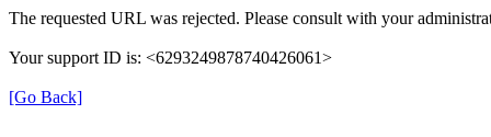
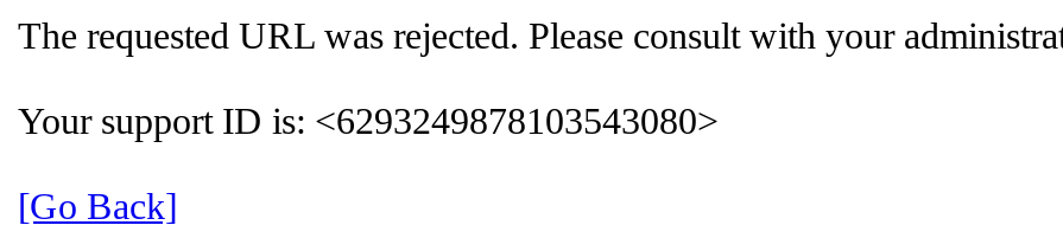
- Your support ID is: <6293249878740426061>
+ Your support ID is: <6293249878103543080>
